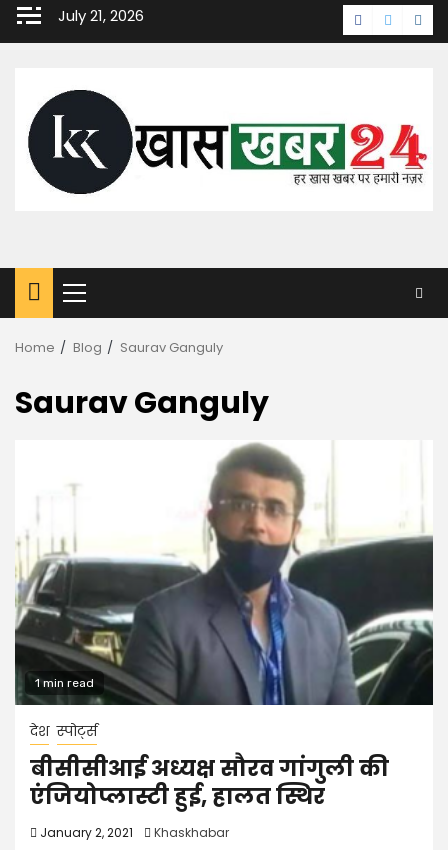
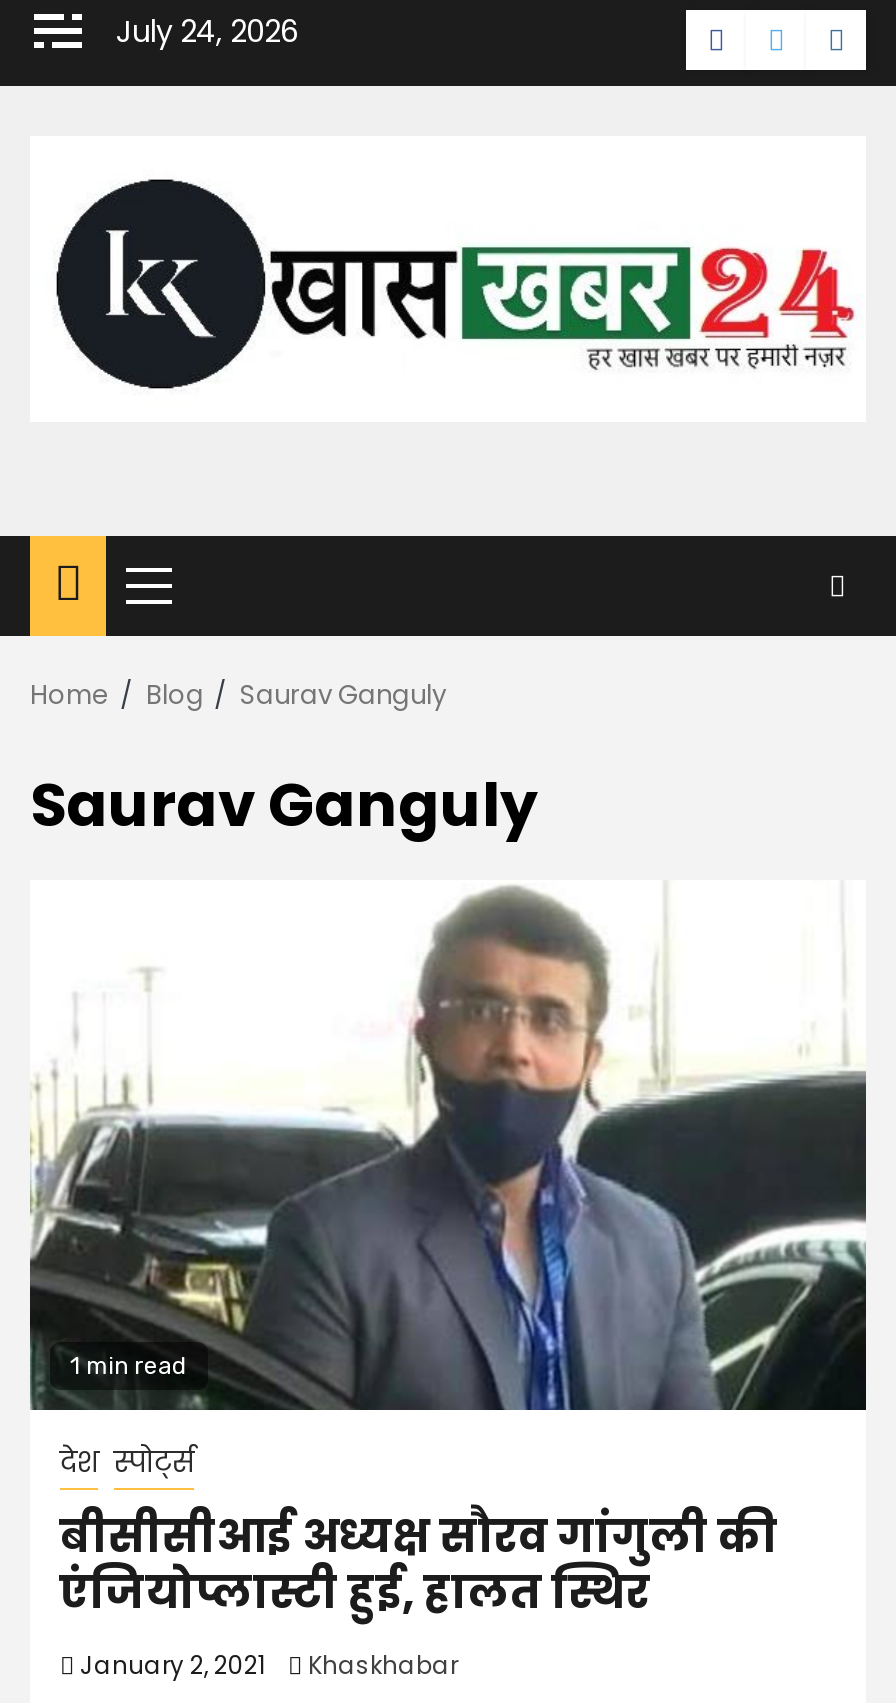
- July 21, 2026
+ July 24, 2026
